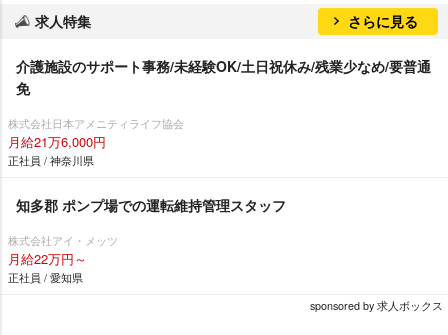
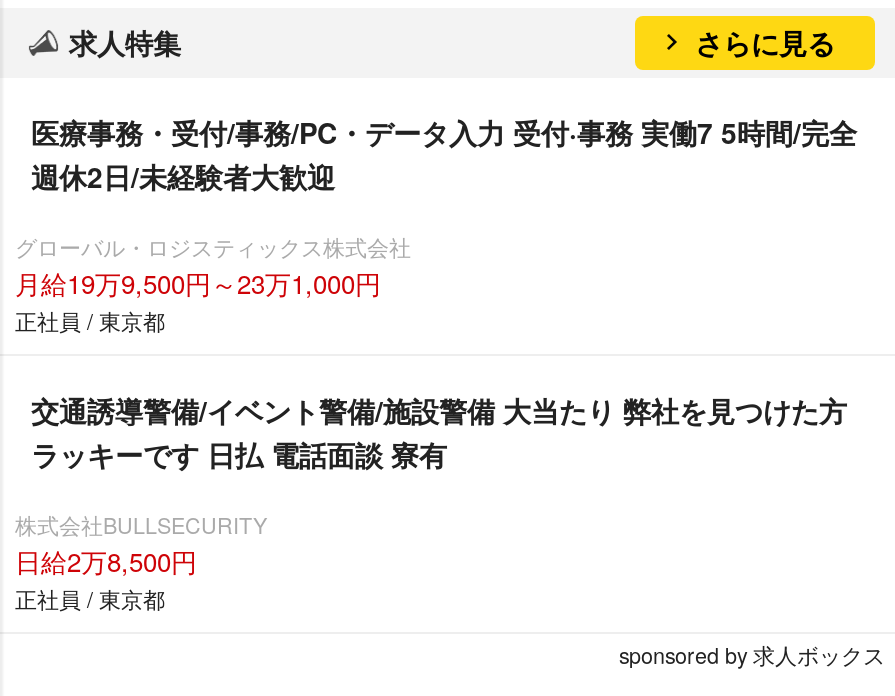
- 介護施設のサポート事務/未経験OK/土日祝休み/残業少なめ/要普通
- 免
+ 医療事務・受付/事務/PC・データ入力 受付·事務 実働7 5時間/完全
+ 週休2日/未経験者大歓迎

- 株式会社日本アメニティライフ協会
- 月給21万6,000円
- 正社員 / 神奈川県
+ グローバル・ロジスティックス株式会社
+ 月給19万9,500円～23万1,000円
+ 正社員 / 東京都

- 知多郡 ポンプ場での運転維持管理スタッフ
+ 交通誘導警備/イベント警備/施設警備 大当たり 弊社を見つけた方
+ ラッキーです 日払 電話面談 寮有

- 株式会社アイ・メッツ
- 月給22万円～
- 正社員 / 愛知県
+ 株式会社BULLSECURITY
+ 日給2万8,500円
+ 正社員 / 東京都
